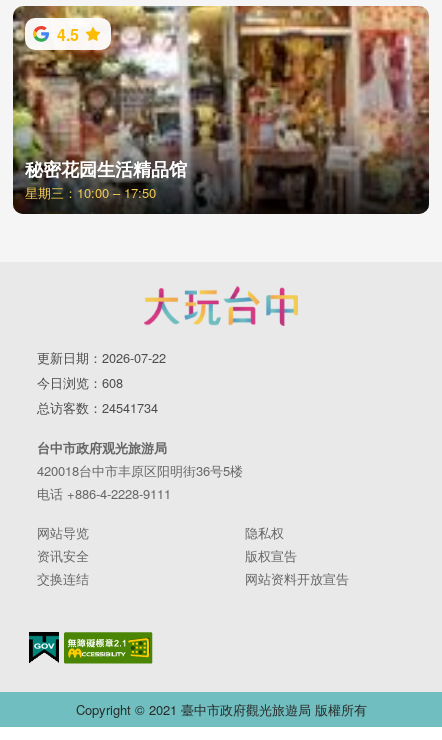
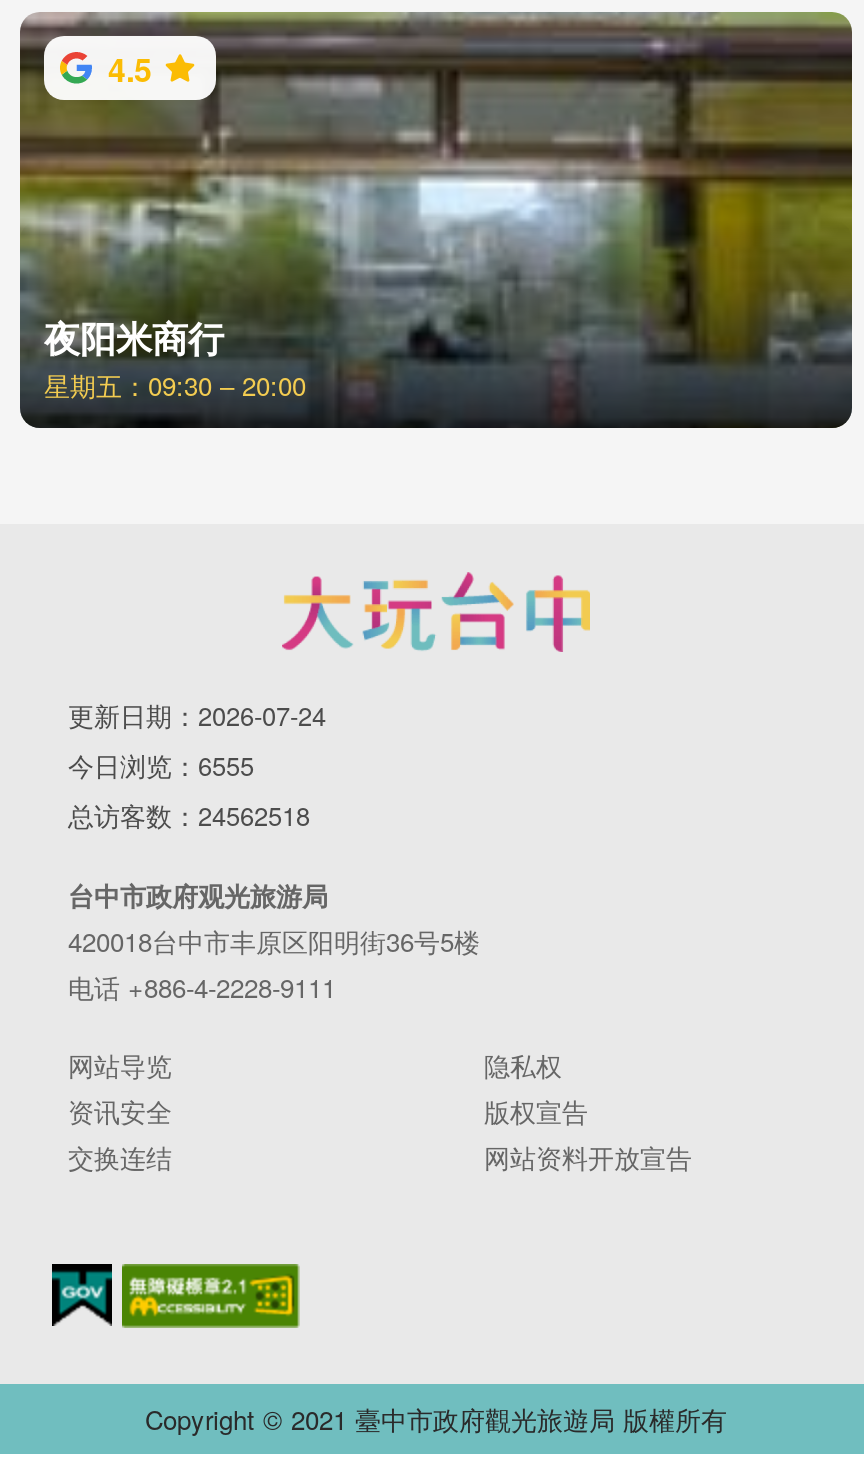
- [image]
- 秘密花园生活精品馆
- 星期三：10:00 – 17:50
+ [image]
+ 夜阳米商行
+ 星期五：09:30 – 20:00

- 更新日期：2026-07-22
- 今日浏览：608
- 总访客数：24541734
+ 更新日期：2026-07-24
+ 今日浏览：6555
+ 总访客数：24562518
